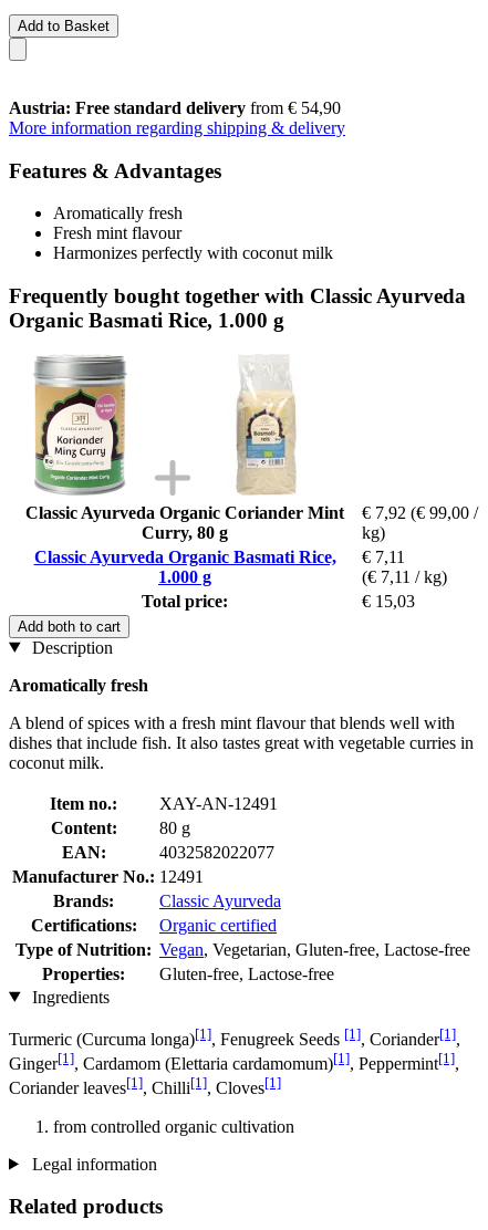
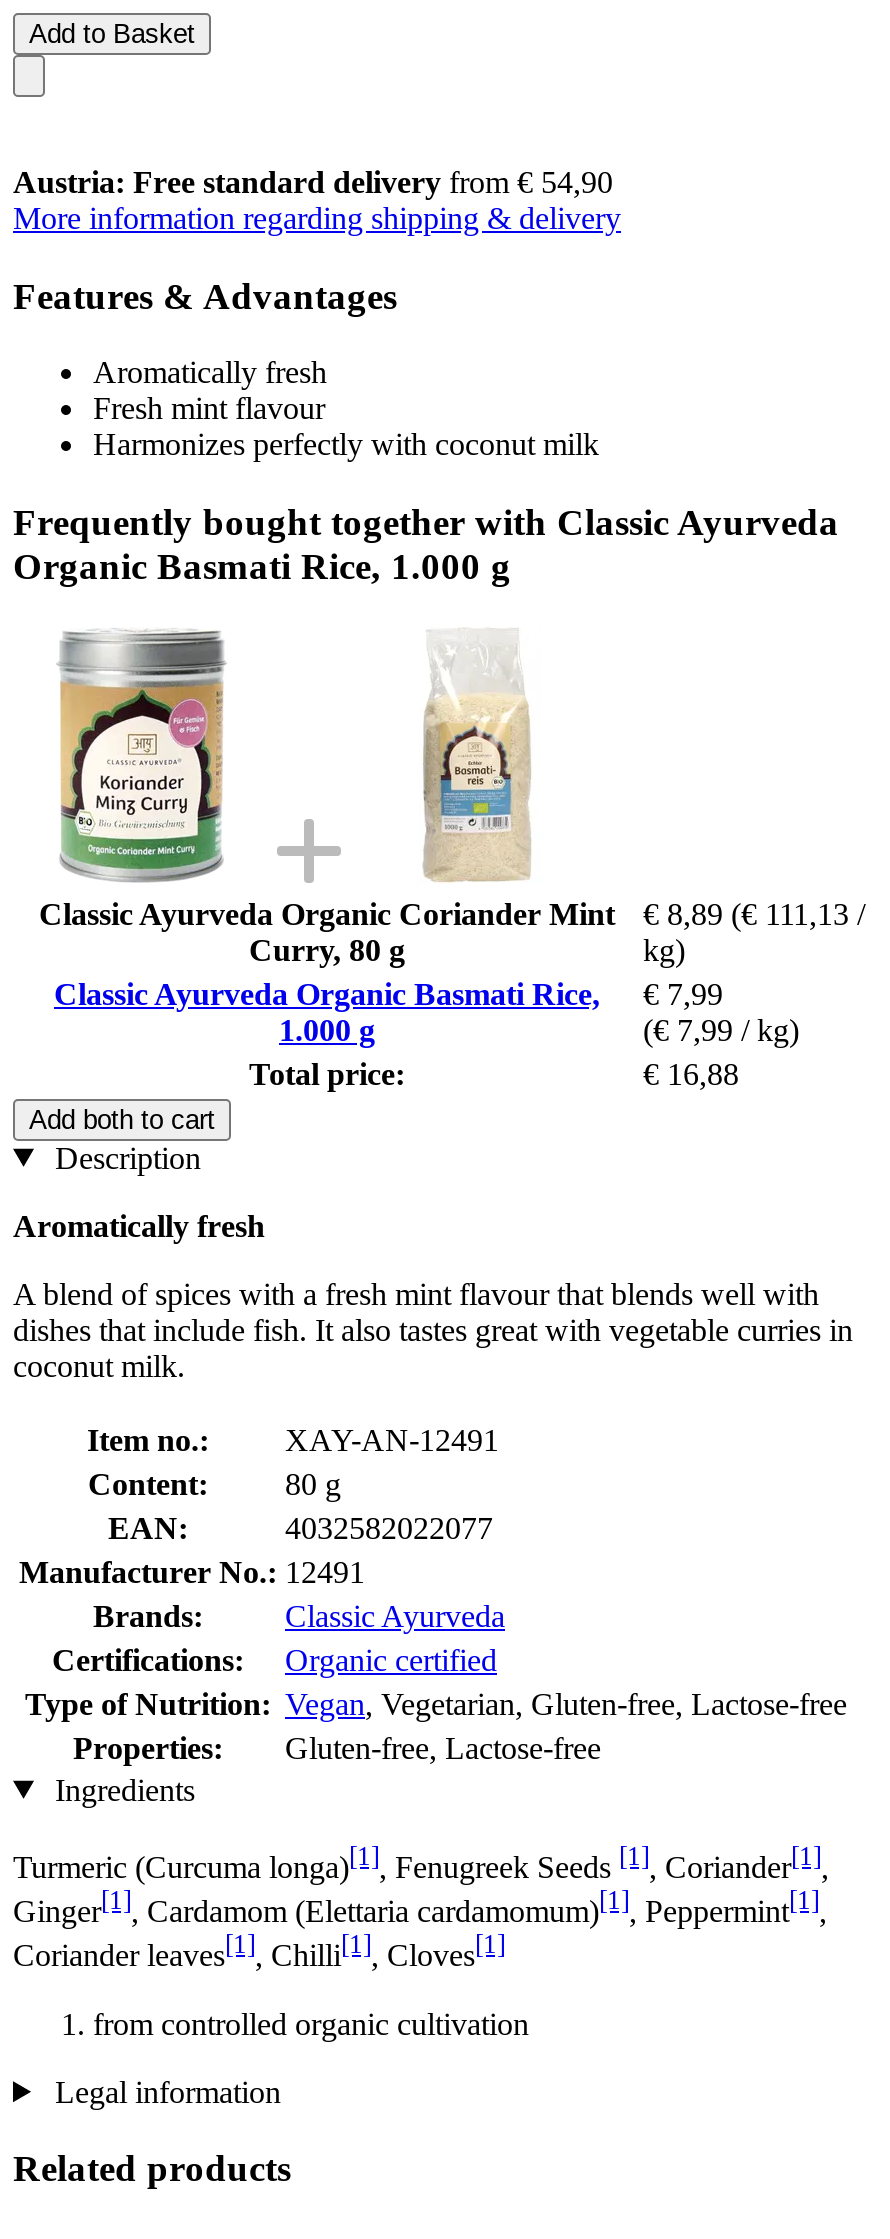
- Classic Ayurveda Organic Coriander Mint € 7,92 (€ 99,00 /
+ Classic Ayurveda Organic Coriander Mint € 8,89 (€ 111,13 /

- Classic Ayurveda Organic Basmati Rice, € 7,11
+ Classic Ayurveda Organic Basmati Rice, € 7,99

- (€ 7,11 / kg)
+ (€ 7,99 / kg)

- € 15,03
+ € 16,88
